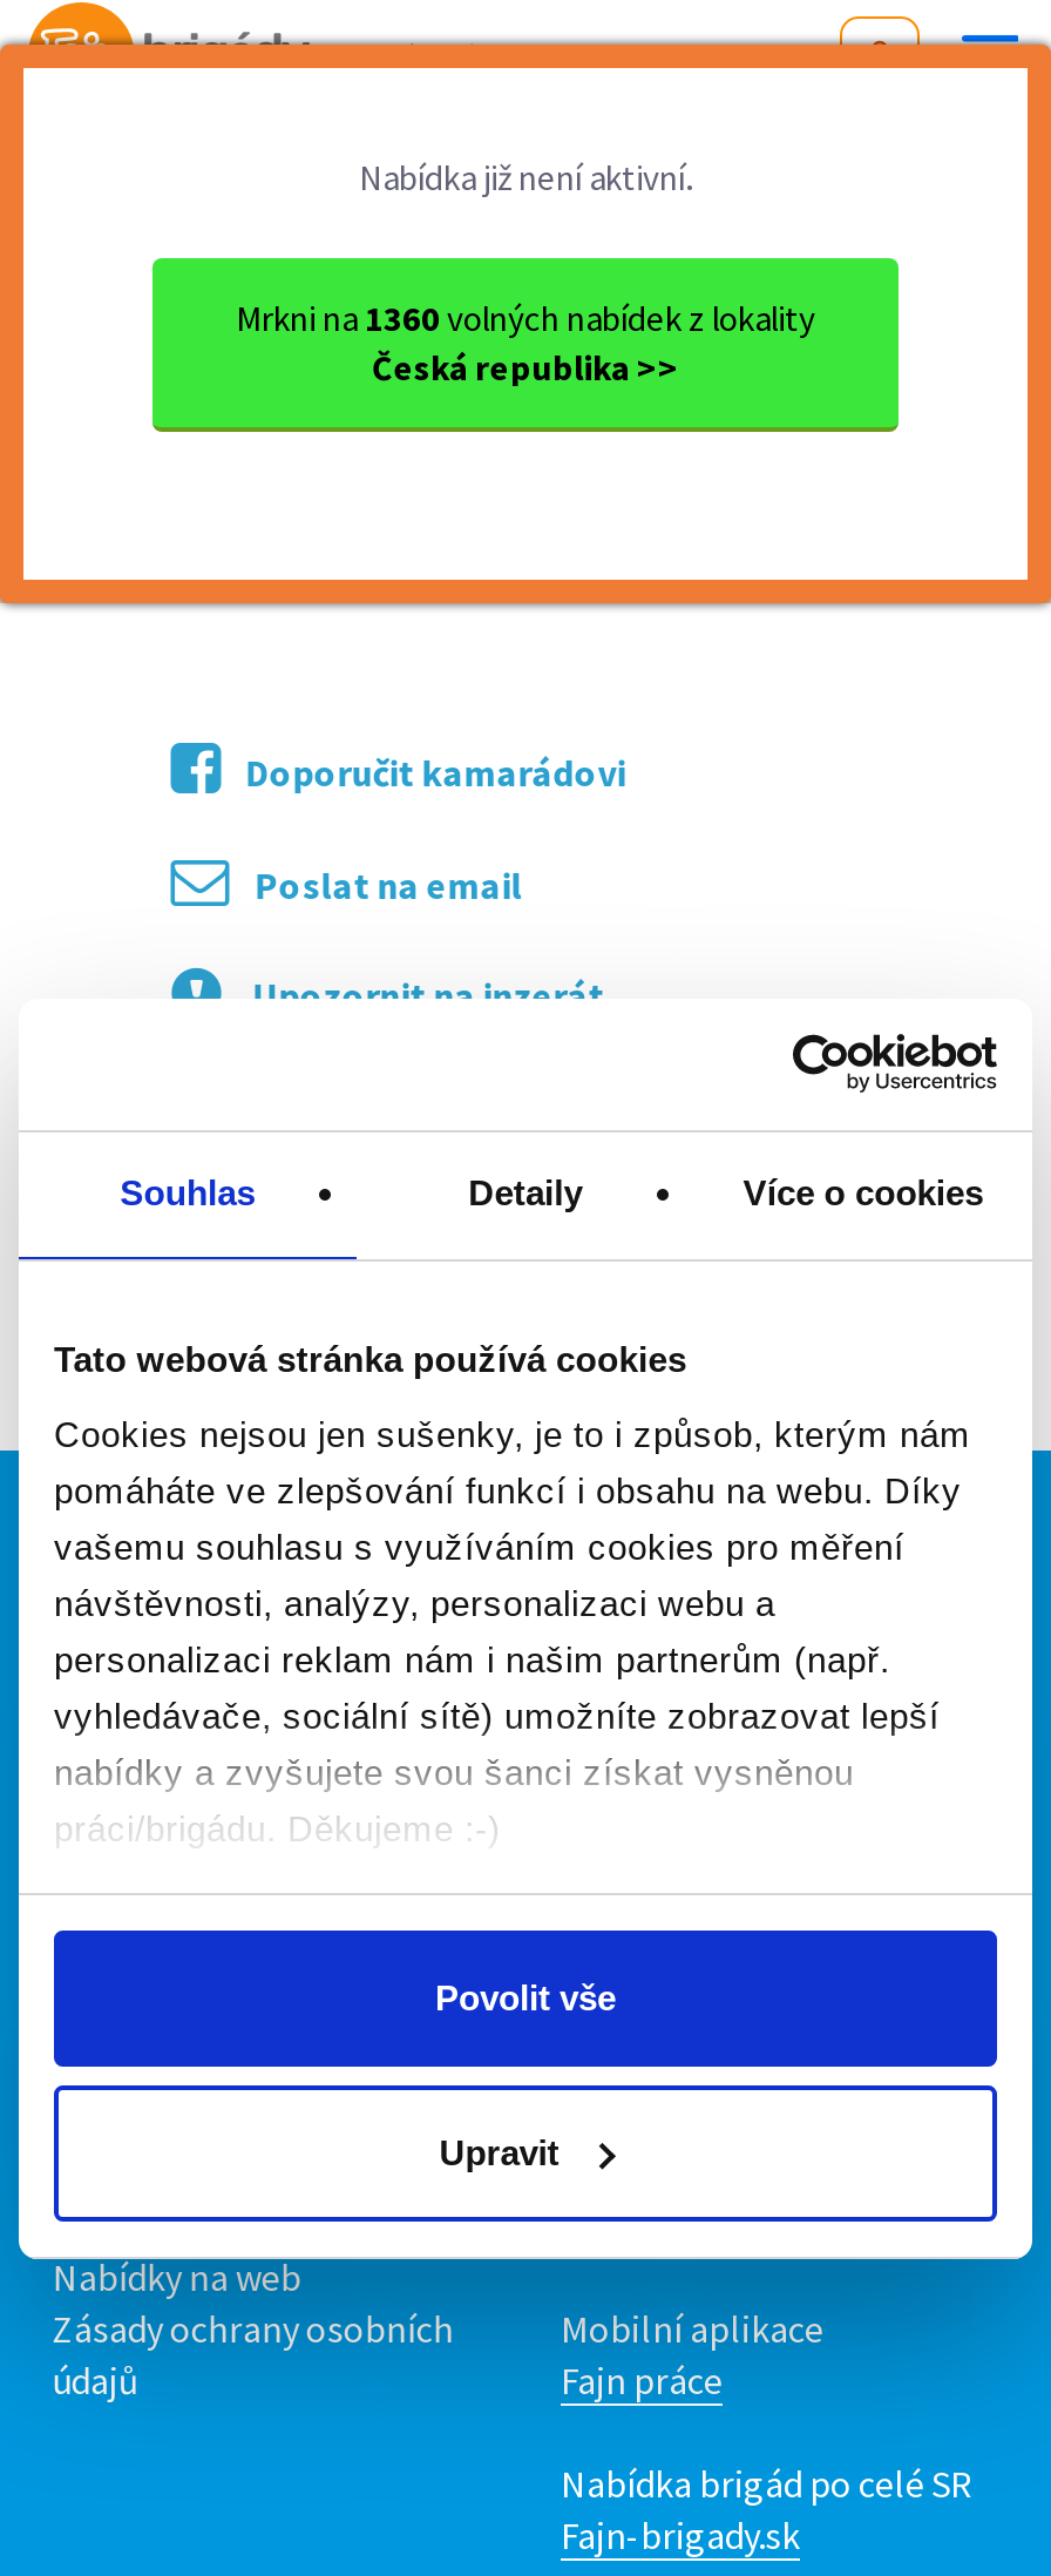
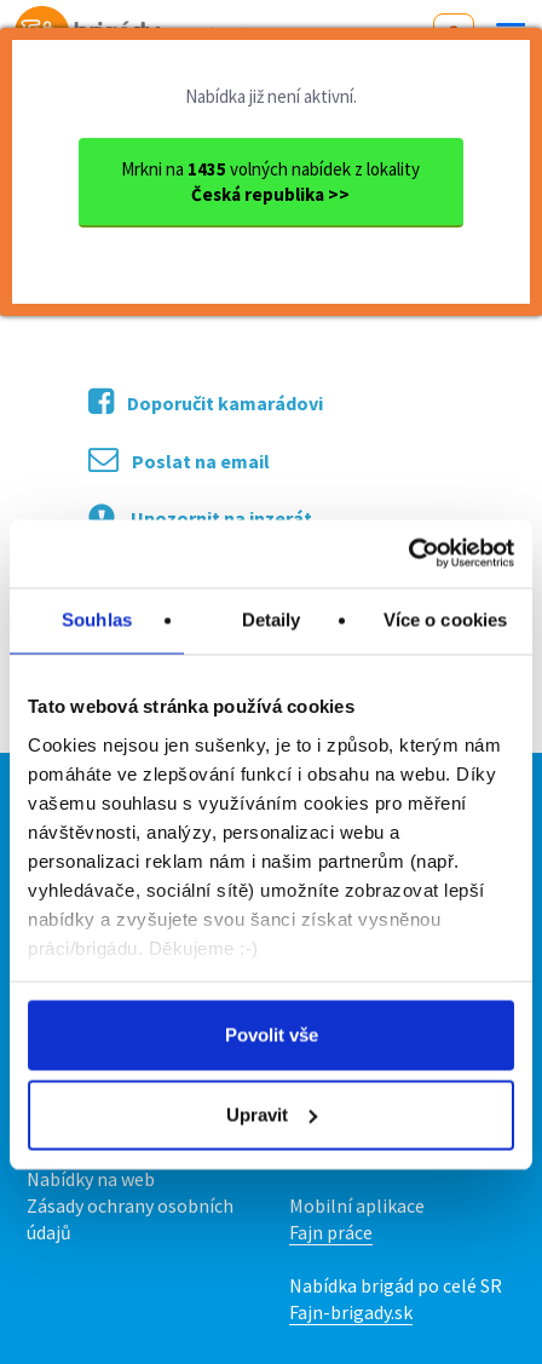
- Mrkni na 1360 volných nabídek z lokality
+ Mrkni na 1435 volných nabídek z lokality
